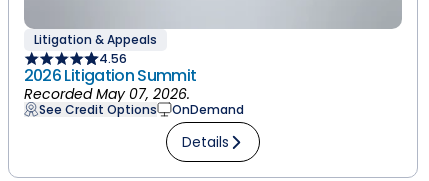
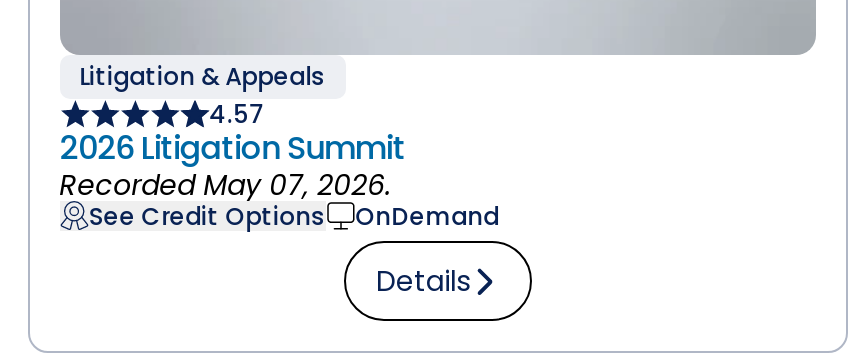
- 4.56
+ 4.57
